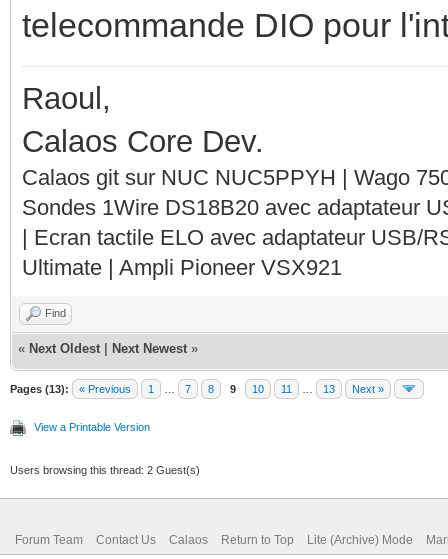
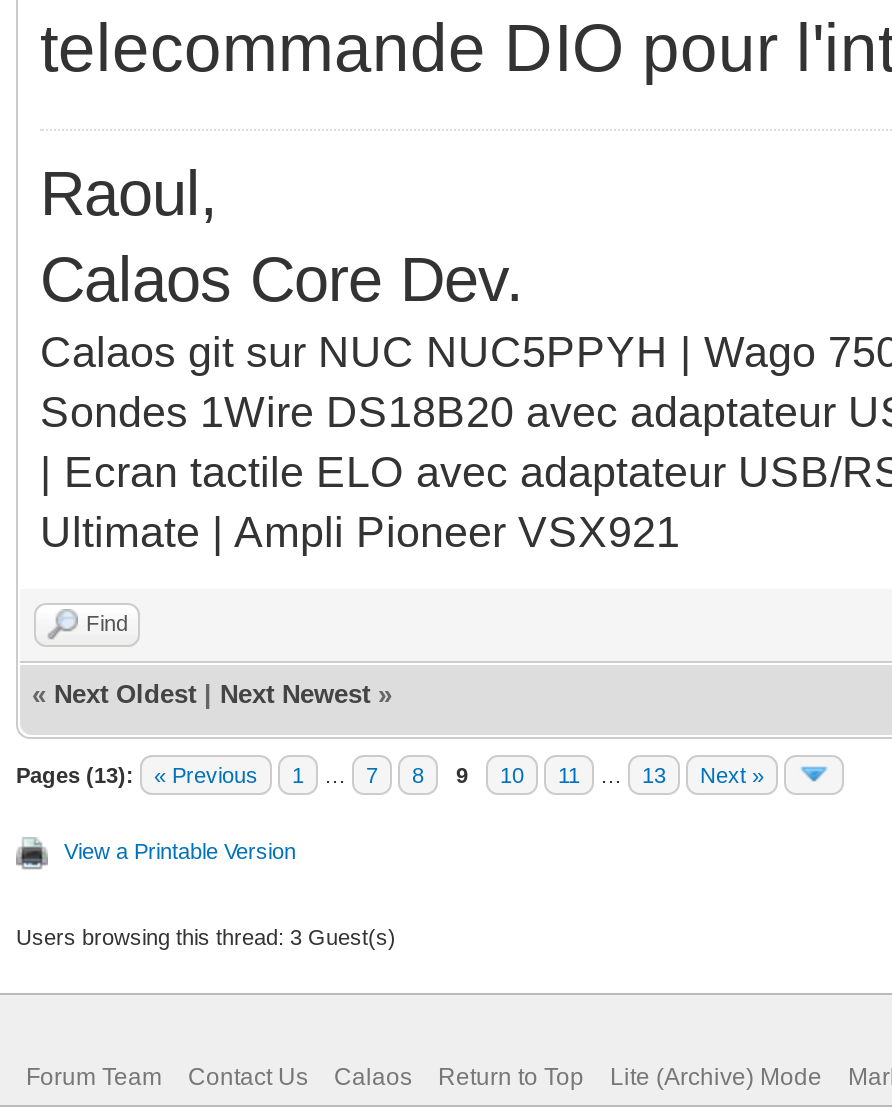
- Users browsing this thread: 2 Guest(s)
+ Users browsing this thread: 3 Guest(s)
